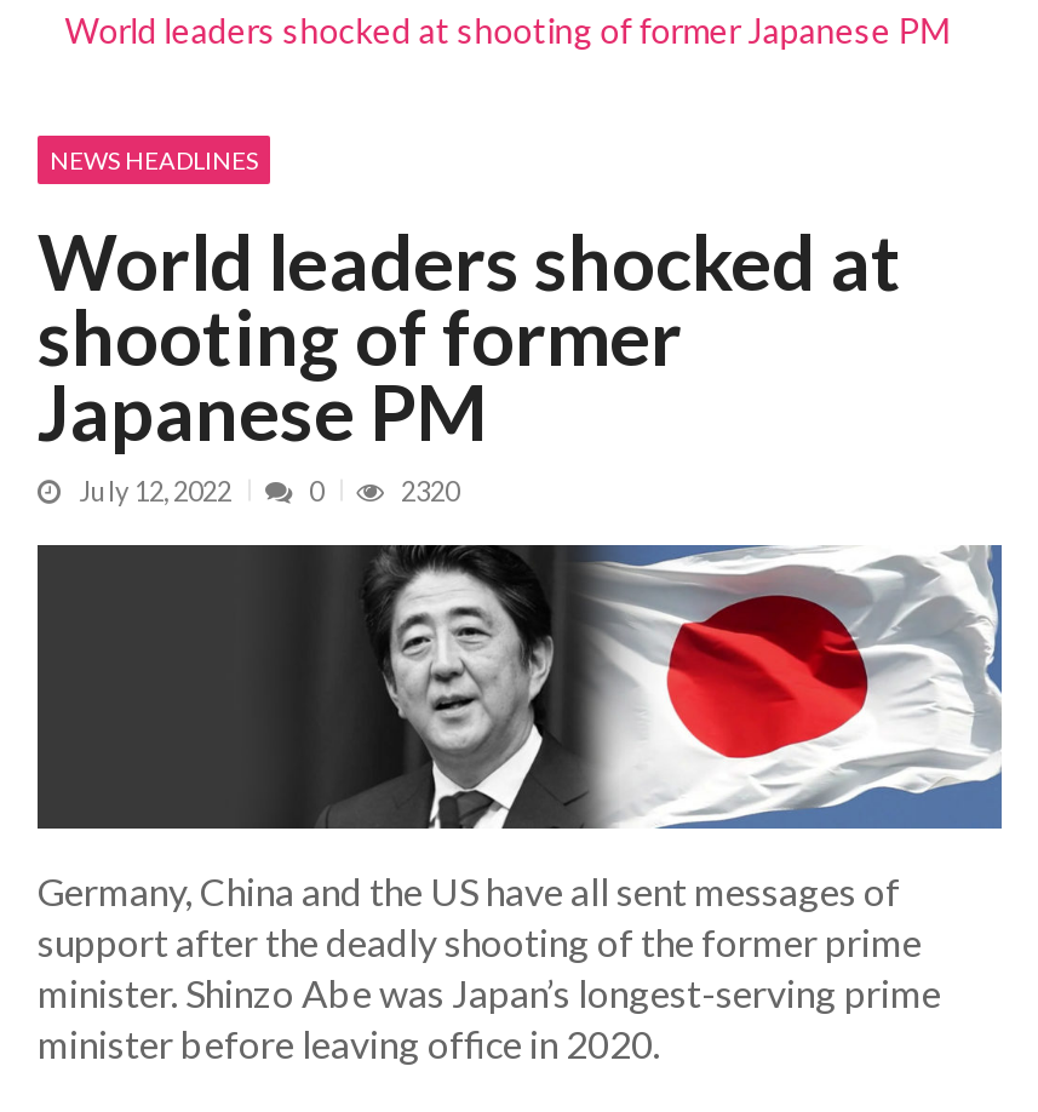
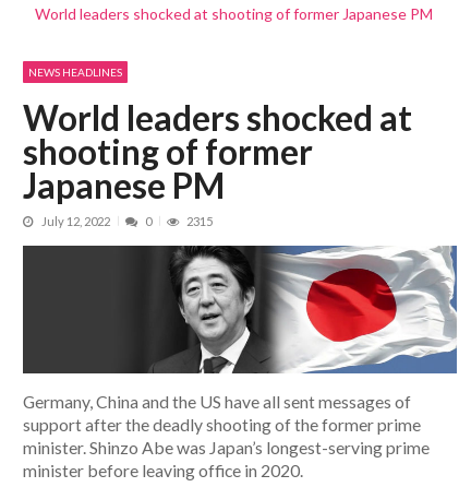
- 2320
+ 2315
